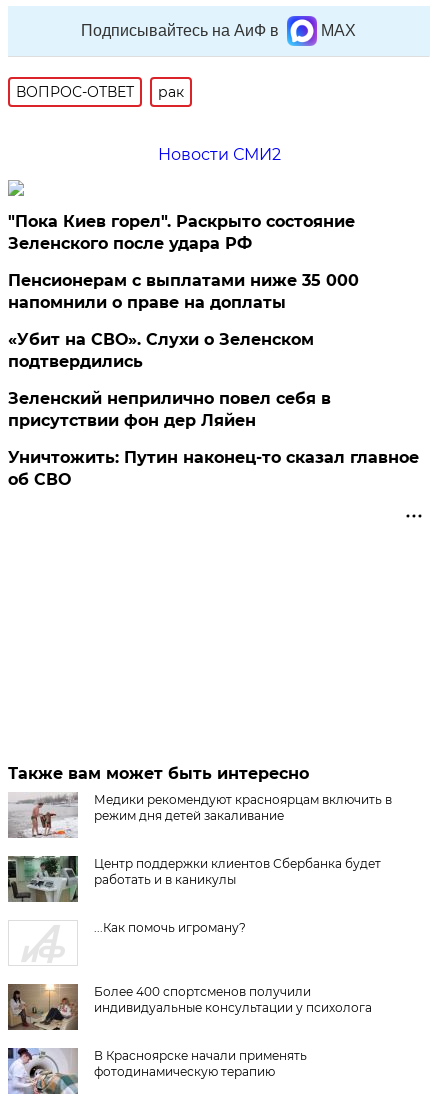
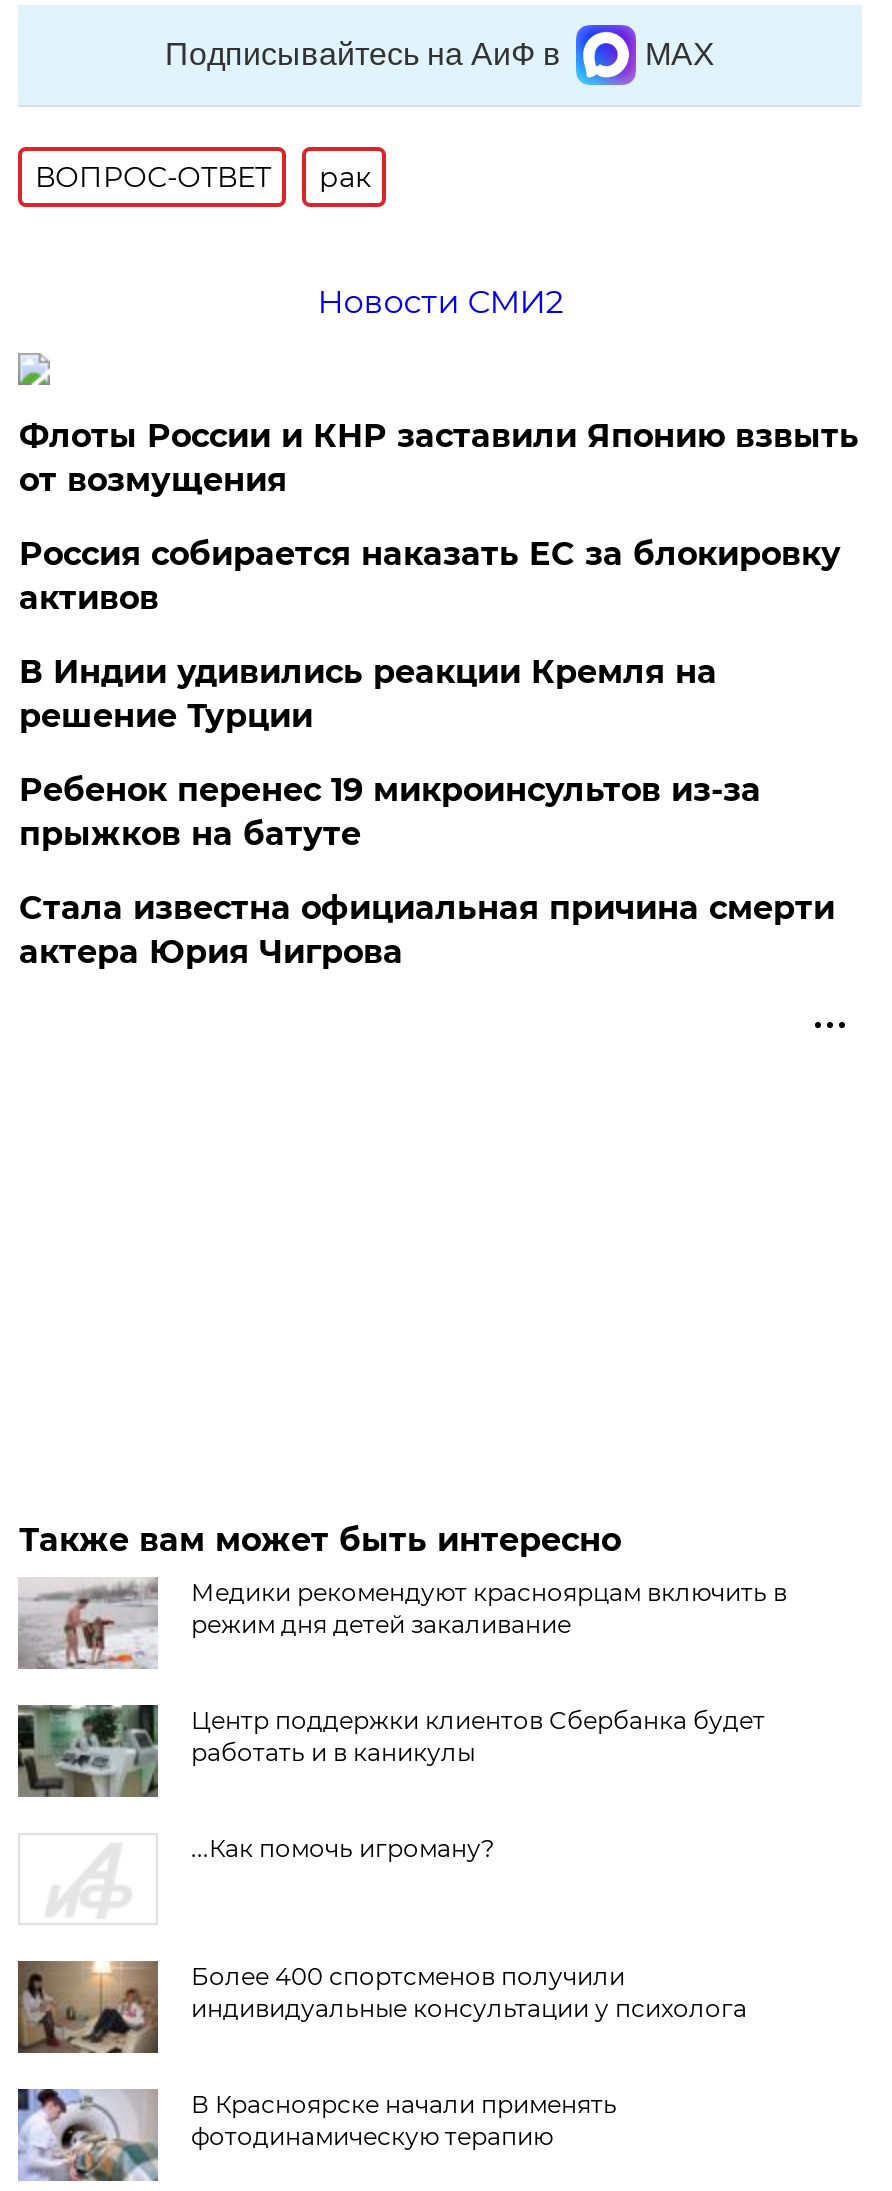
- "Пока Киев горел". Раскрыто состояние
- Зеленского после удара РФ
+ Флоты России и КНР заставили Японию взвыть
+ от возмущения

- Пенсионерам с выплатами ниже 35 000
- напомнили о праве на доплаты
+ Россия собирается наказать EC за блокировку
+ активов

- «Убит на СВО». Слухи о Зеленском
- подтвердились
+ В Индии удивились реакции Кремля на
+ решение Турции

- Зеленский неприлично повел cебя в
- присутствии фон дер Ляйен
+ Ребенок перенес 19 микроинсультов из-за
+ прыжков на батуте

- Уничтожить: Путин наконец-то сказал главное
- об СВО
+ Стала известна официальная причина смерти
+ актера Юрия Чигрова
